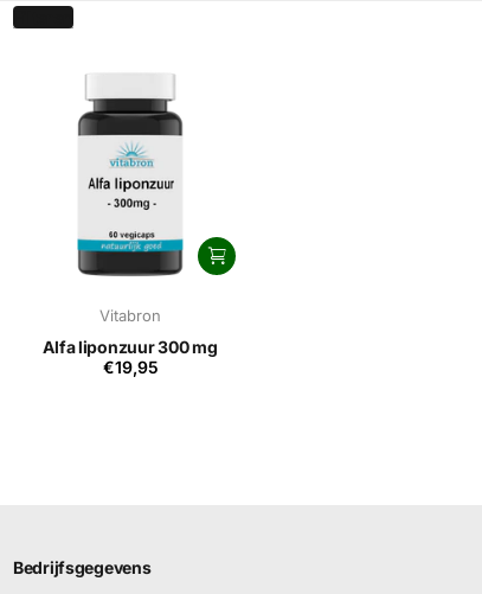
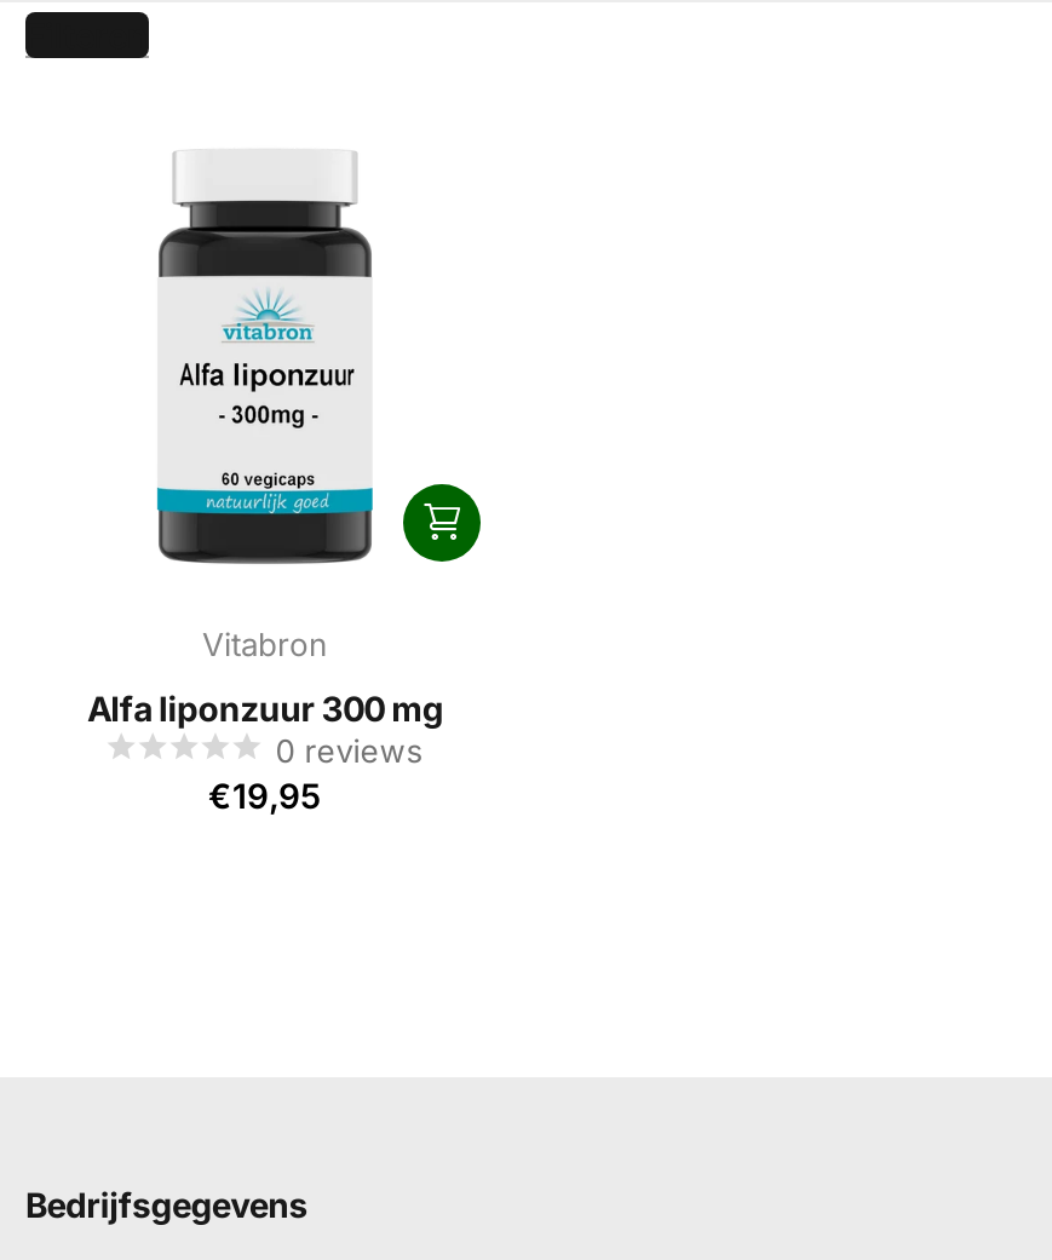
+ 0 reviews
